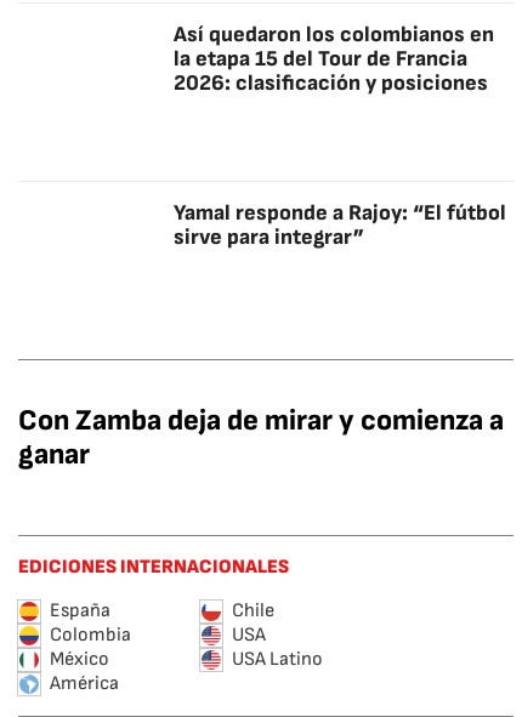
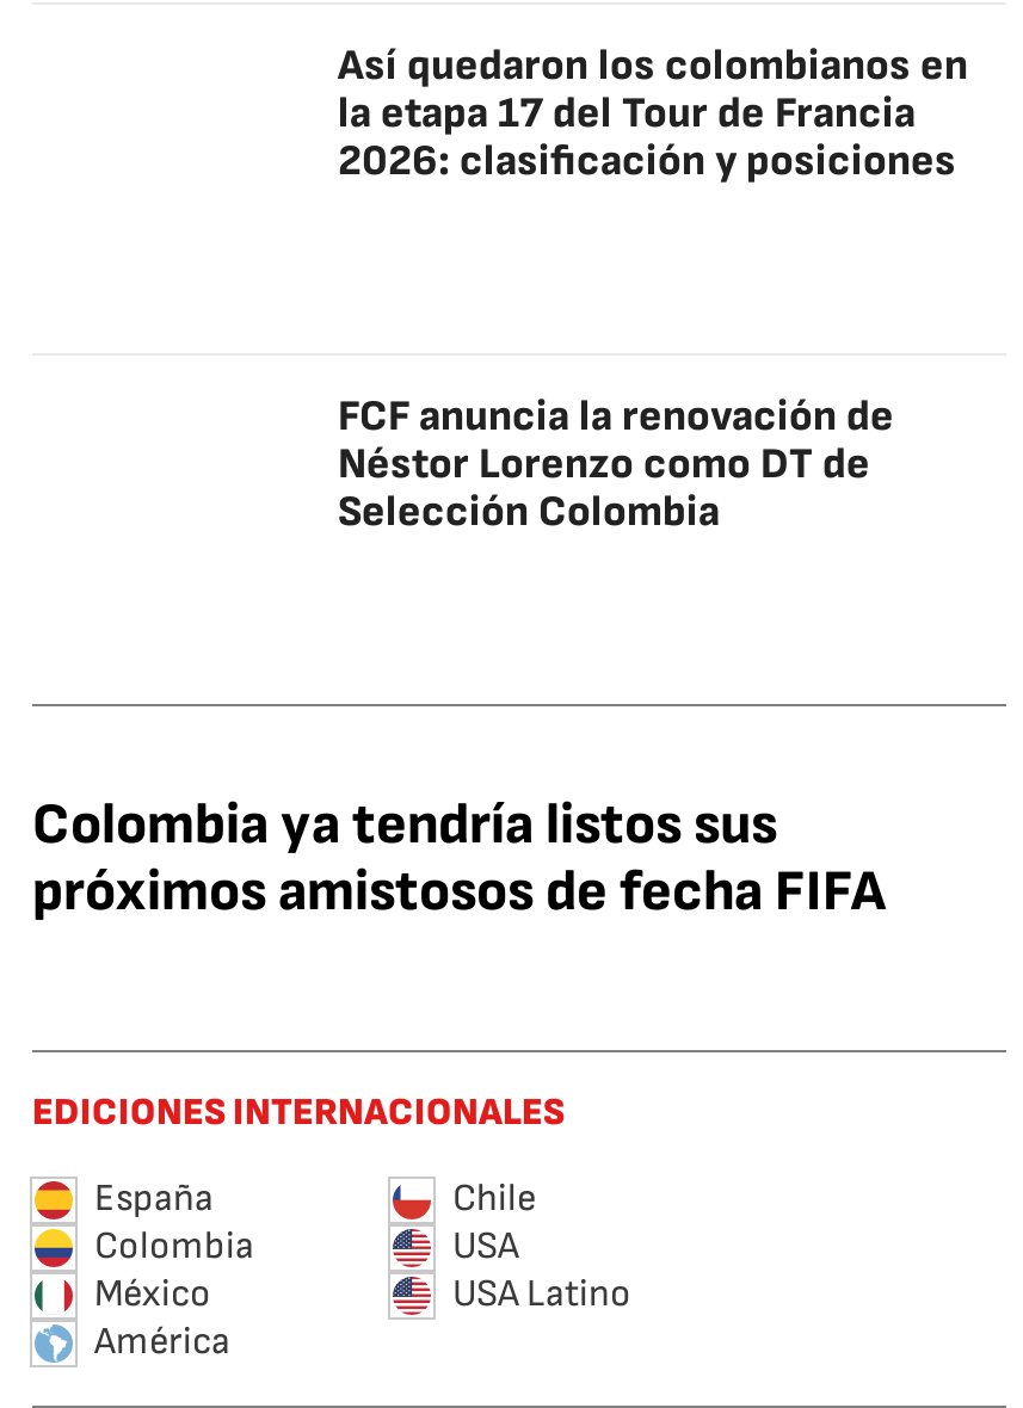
- la etapa 15 del Tour de Francia
+ la etapa 17 del Tour de Francia

- Yamal responde a Rajoy: “El fútbol
- sirve para integrar”
+ FCF anuncia la renovación de
+ Néstor Lorenzo como DT de
+ Selección Colombia

- Con Zamba deja de mirar y comienza a
- ganar
+ Colombia ya tendría listos sus
+ próximos amistosos de fecha FIFA
